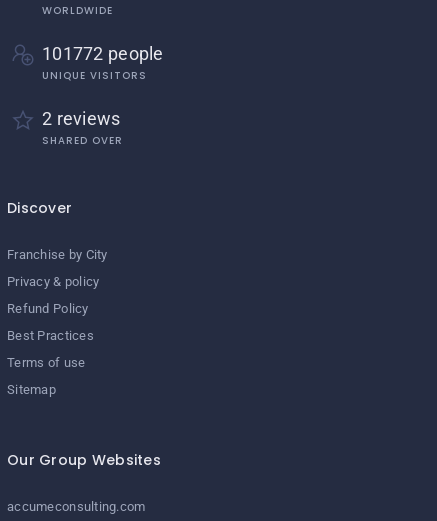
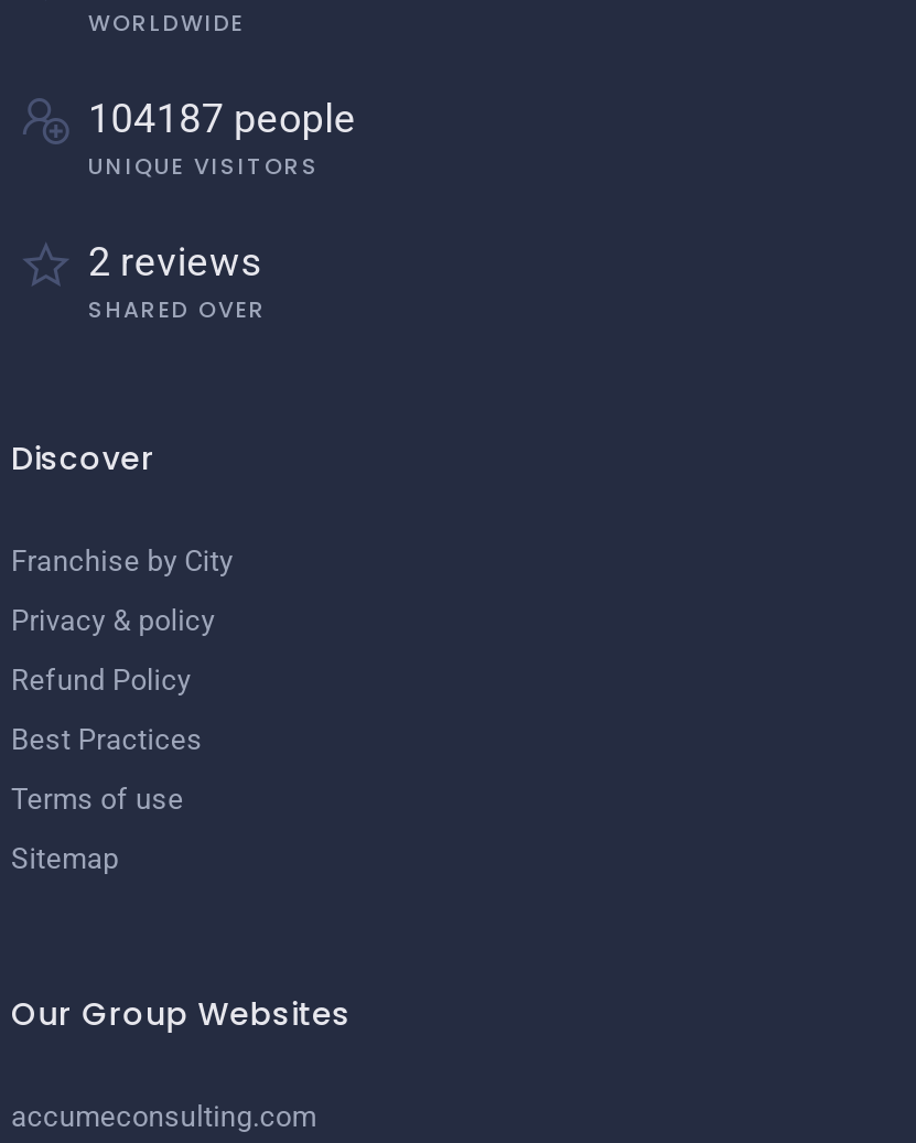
- 101772 people
+ 104187 people
